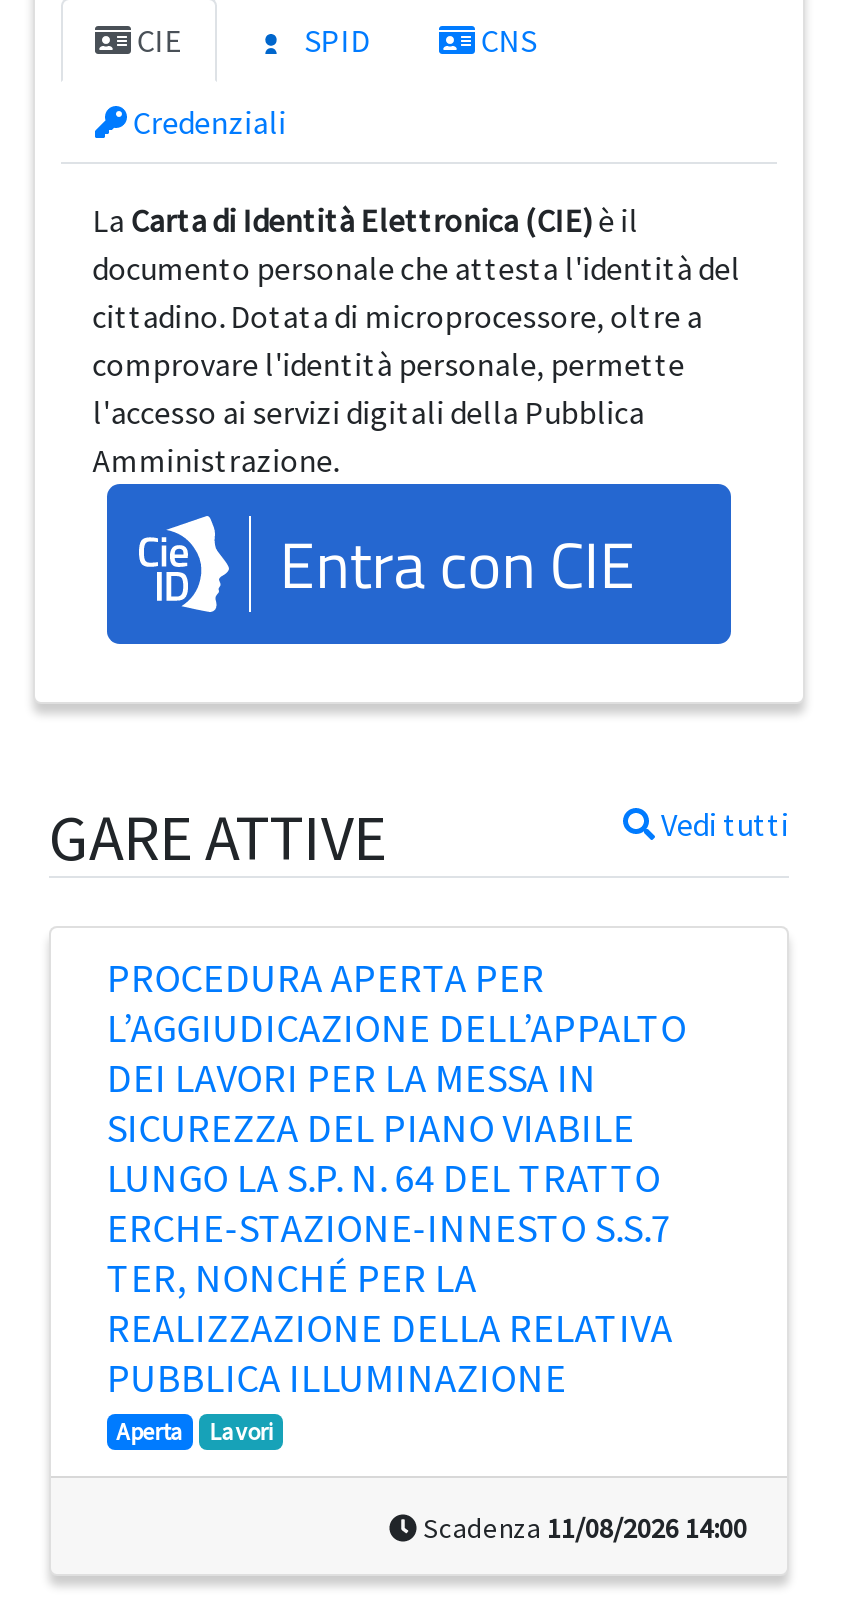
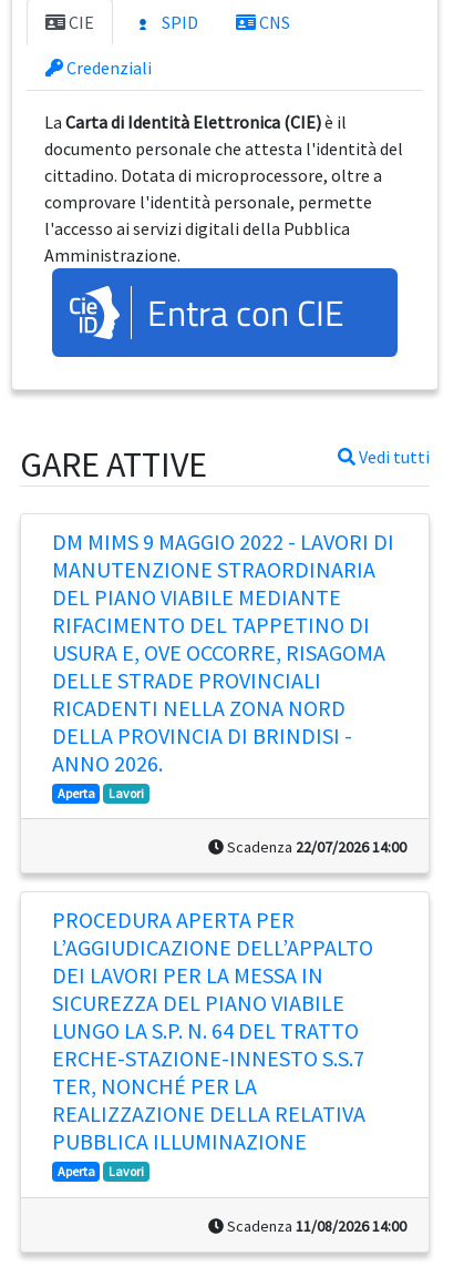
+ DM MIMS 9 MAGGIO 2022 - LAVORI DI
+ MANUTENZIONE STRAORDINARIA
+ DEL PIANO VIABILE MEDIANTE
+ RIFACIMENTO DEL TAPPETINO DI
+ USURA E, OVE OCCORRE, RISAGOMA
+ DELLE STRADE PROVINCIALI
+ RICADENTI NELLA ZONA NORD
+ DELLA PROVINCIA DI BRINDISI -
+ ANNO 2026.
+ Aperta
+ Lavori
+ Scadenza 22/07/2026 14:00
